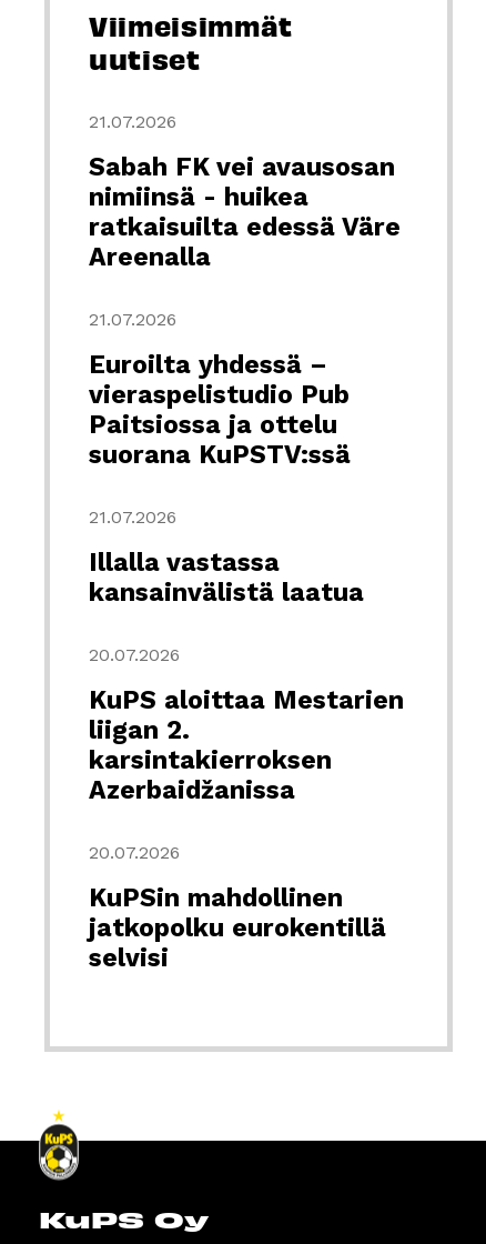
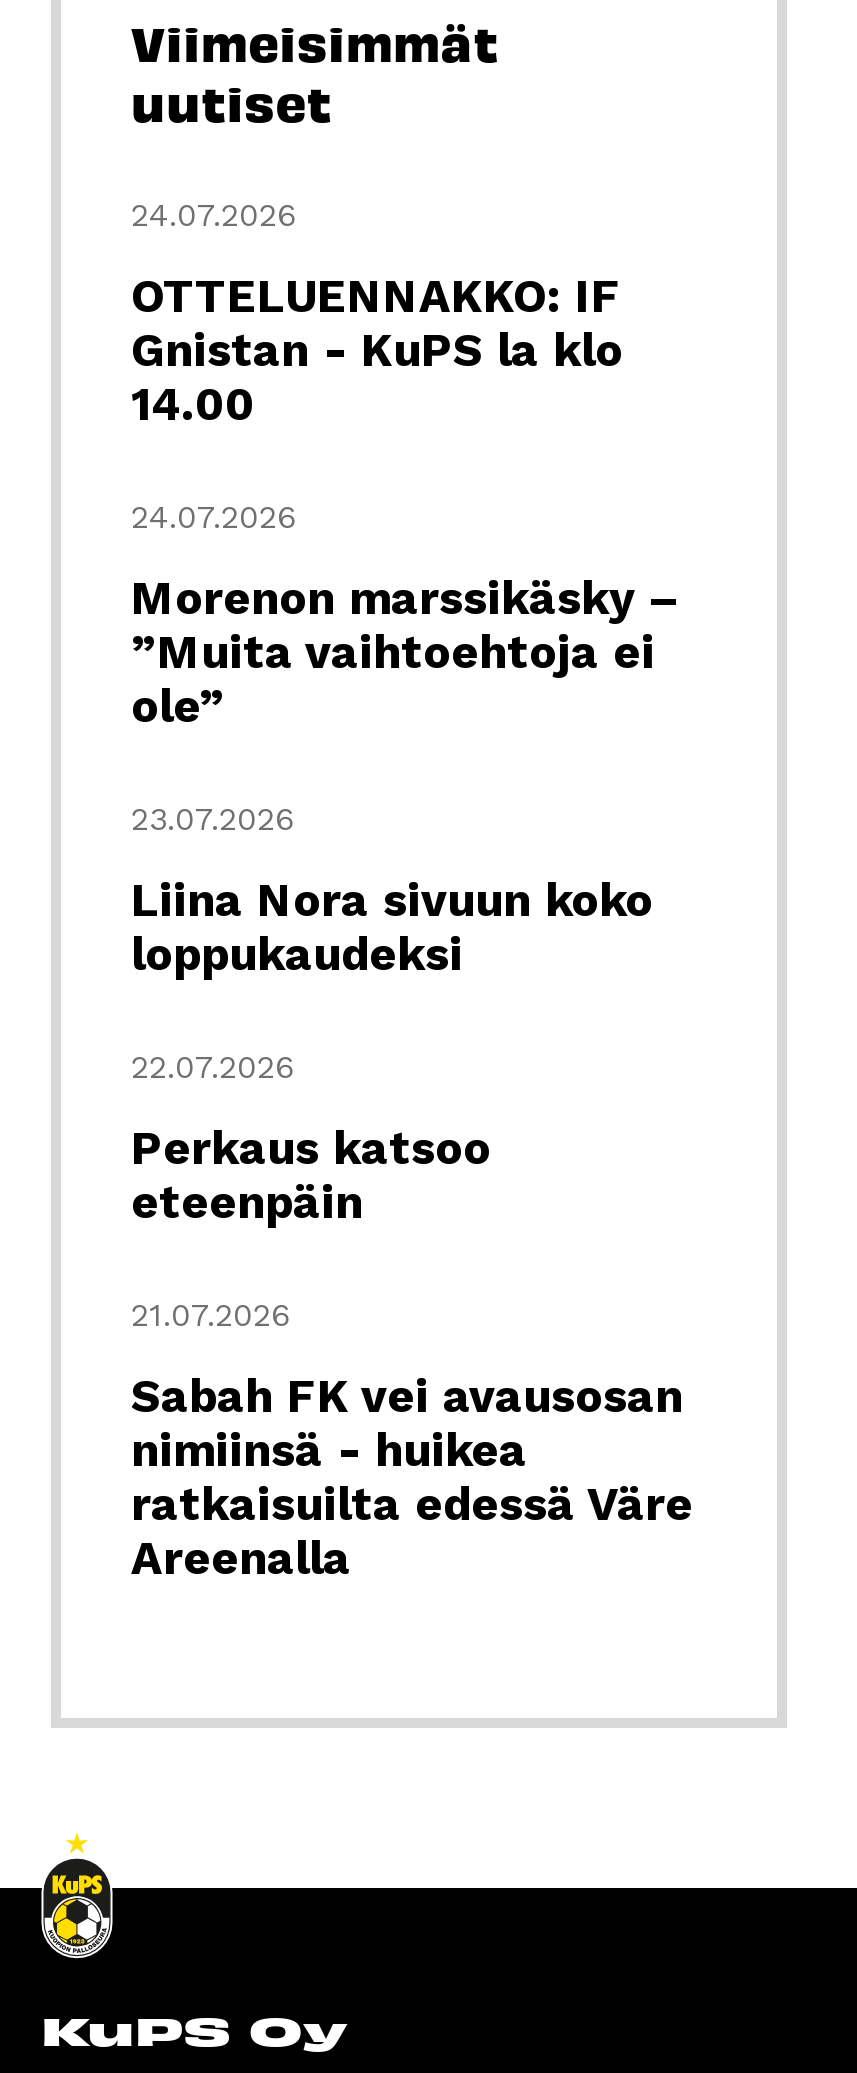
+ 24.07.2026
+ OTTELUENNAKKO: IF
+ Gnistan - KuPS la klo
+ 14.00
+ 24.07.2026
+ Morenon marssikäsky –
+ ”Muita vaihtoehtoja ei
+ ole”
+ 23.07.2026
+ Liina Nora sivuun koko
+ loppukaudeksi
+ 22.07.2026
+ Perkaus katsoo
+ eteenpäin

moved down: 21.07.2026 | Sabah FK vei avausosan | nimiinsä - huikea | ratkaisuilta edessä Väre | Areenalla

- 21.07.2026
- Euroilta yhdessä –
- vieraspelistudio Pub
- Paitsiossa ja ottelu
- suorana KuPSTV:ssä
- 21.07.2026
- Illalla vastassa
- kansainvälistä laatua
- 20.07.2026
- KuPS aloittaa Mestarien
- liigan 2.
- karsintakierroksen
- Azerbaidžanissa
- 20.07.2026
- KuPSin mahdollinen
- jatkopolku eurokentillä
- selvisi
